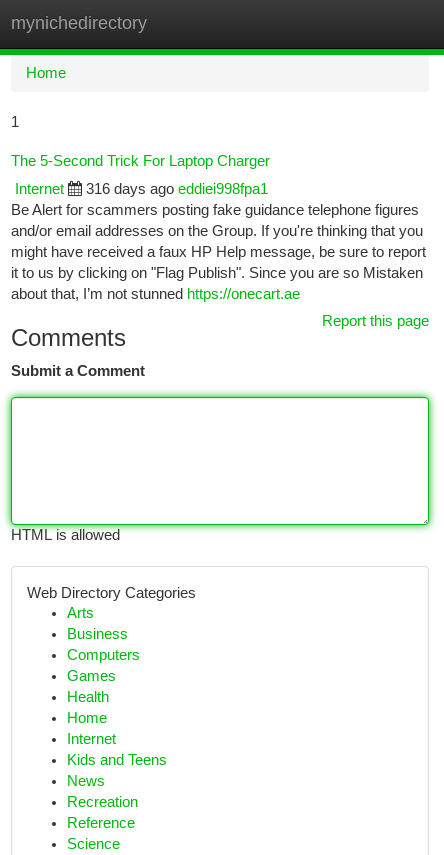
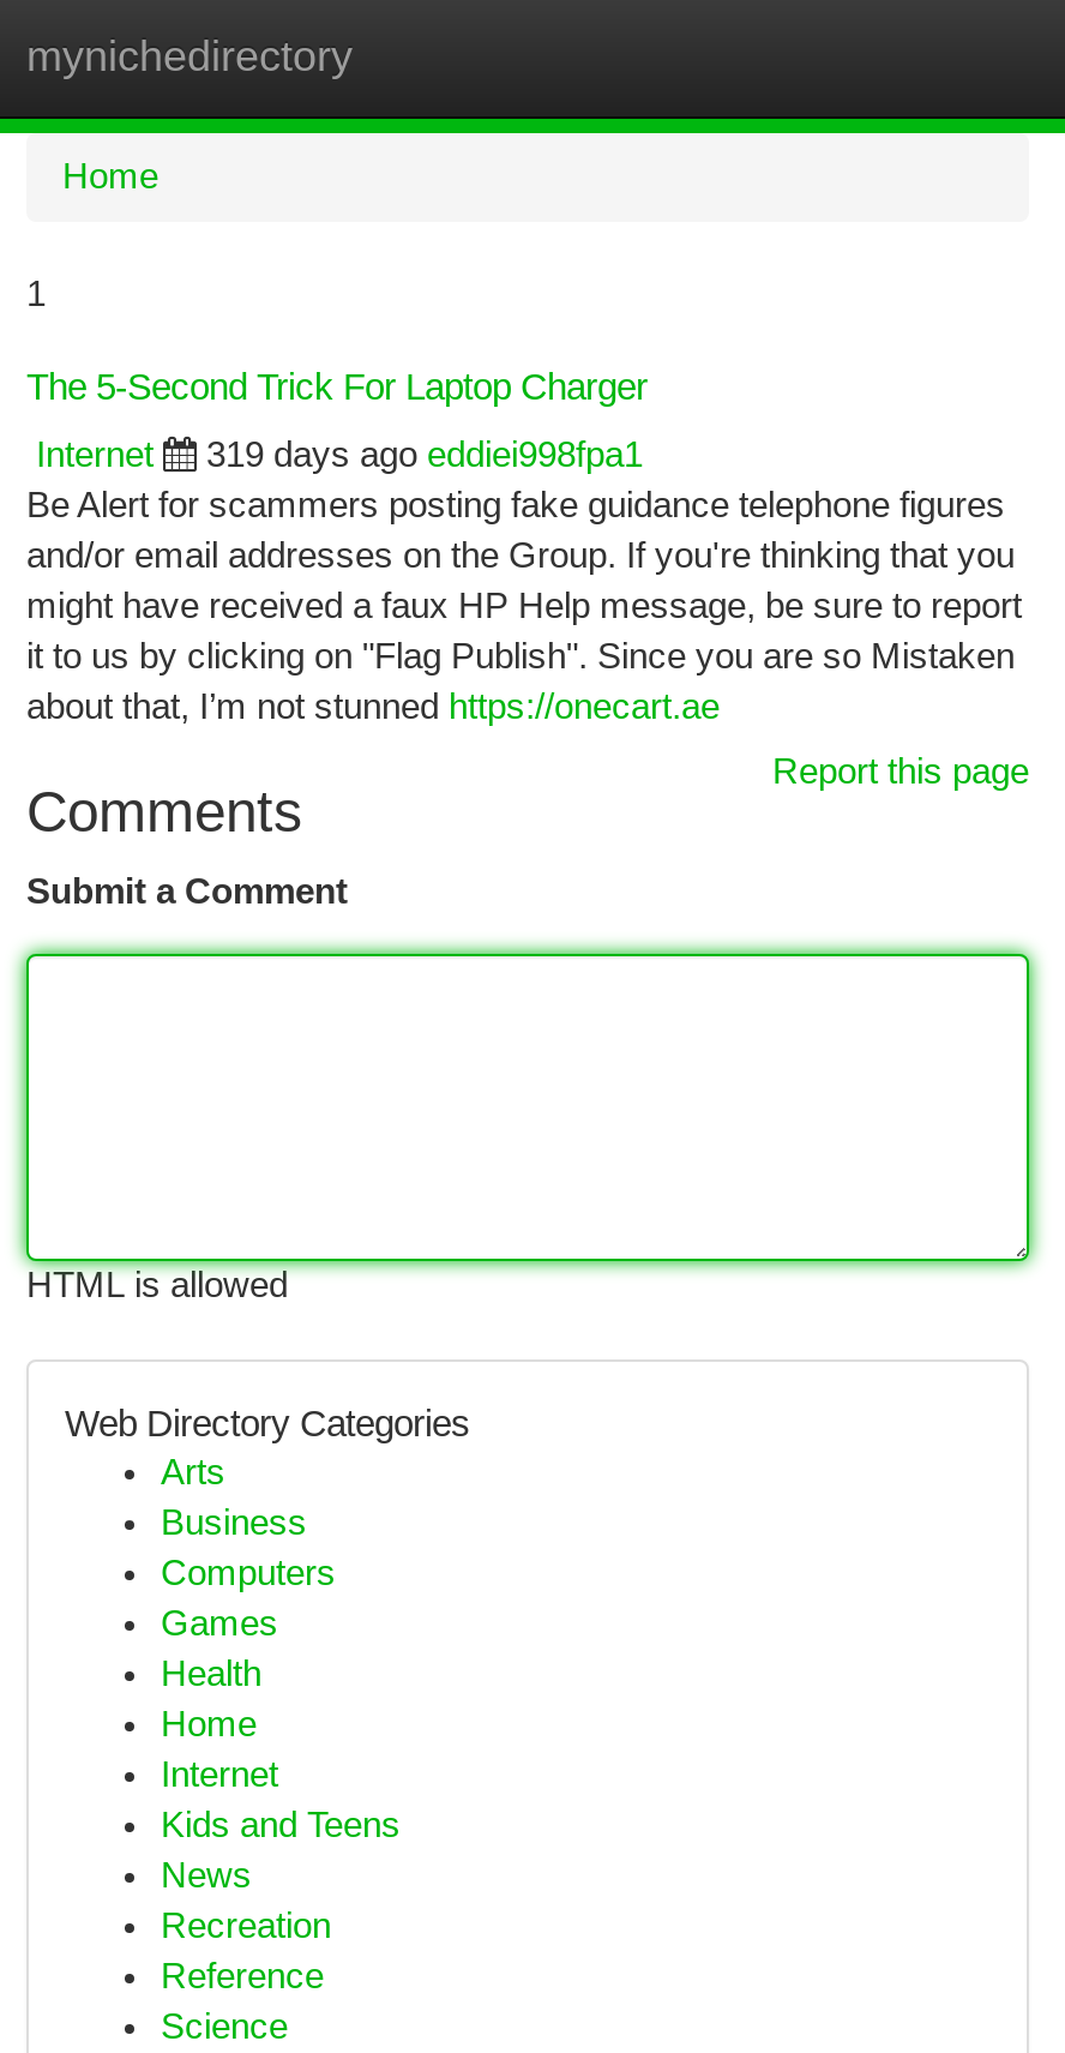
- 316 days ago eddiei998fpa1
+ 319 days ago eddiei998fpa1
